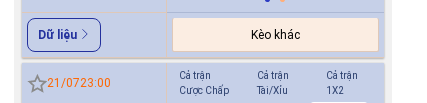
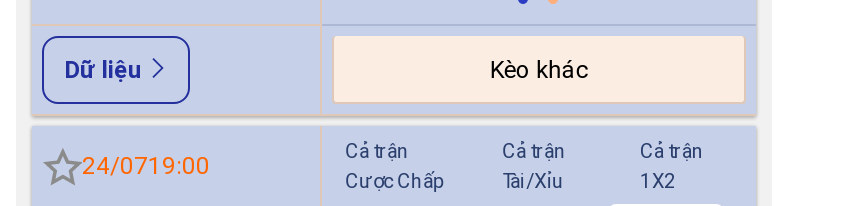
- 21/0723:00
+ 24/0719:00
